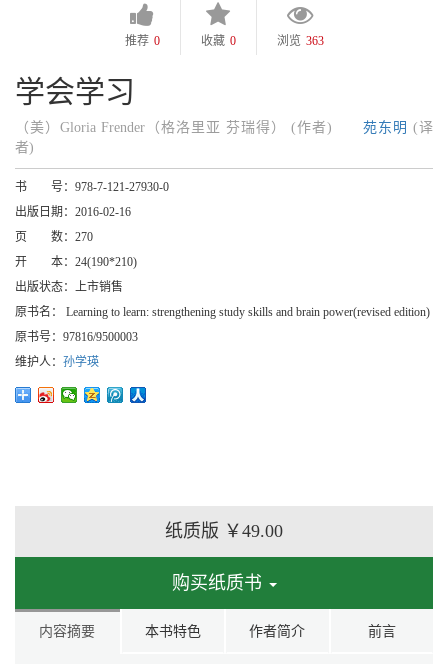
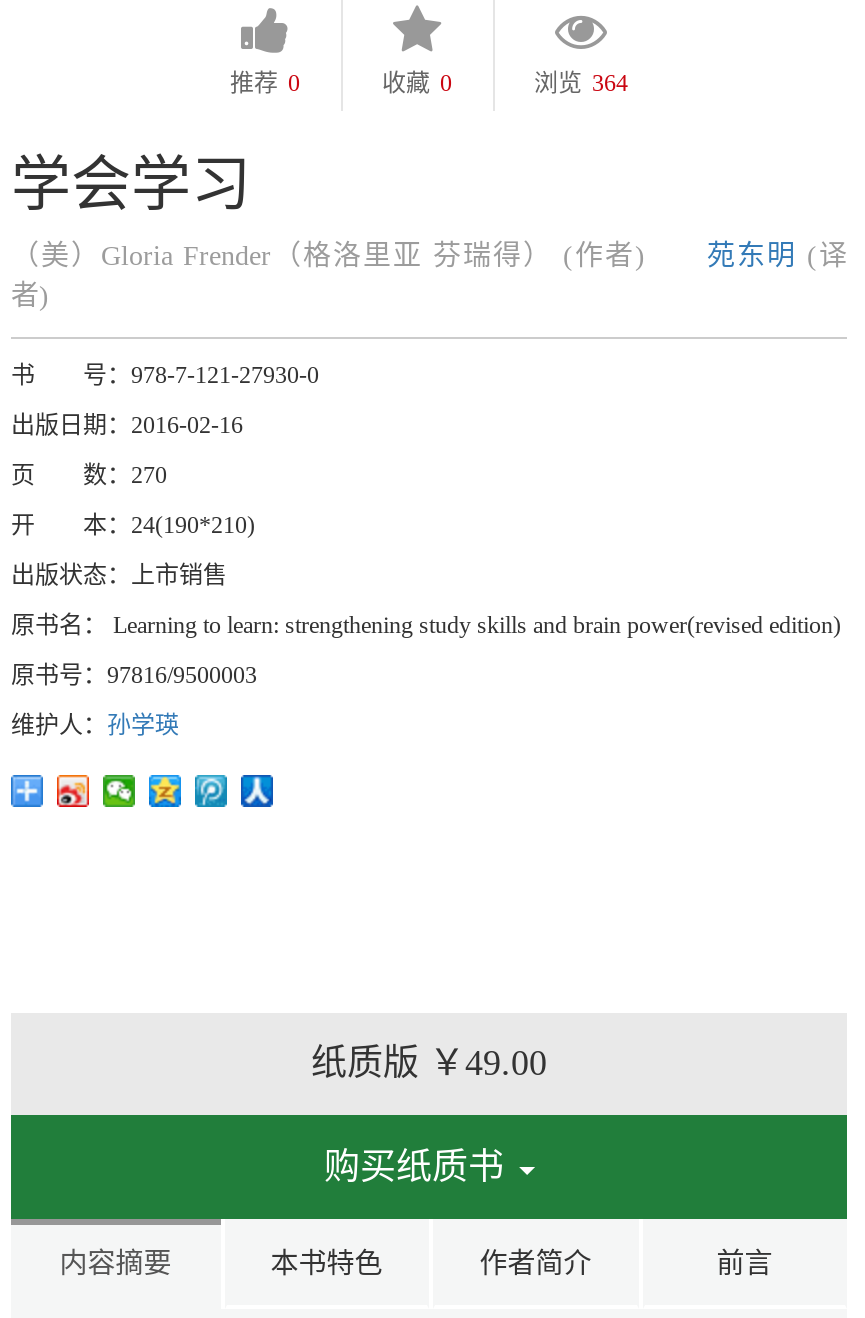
- 浏览 363
+ 浏览 364
